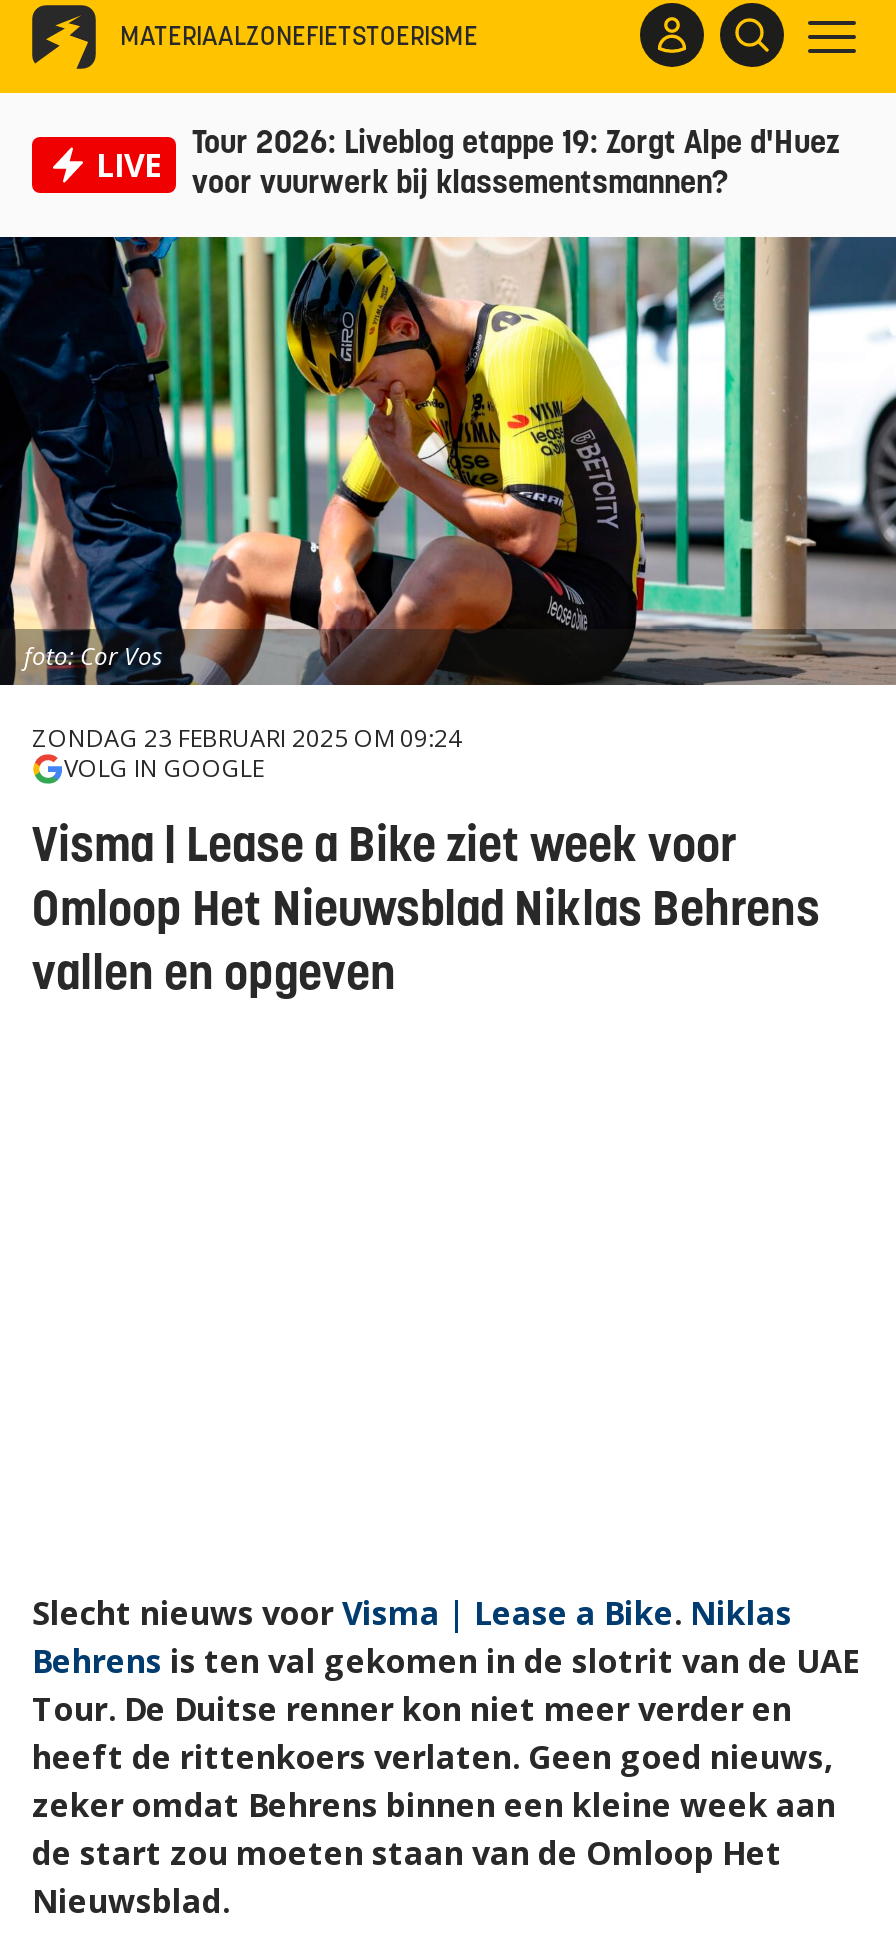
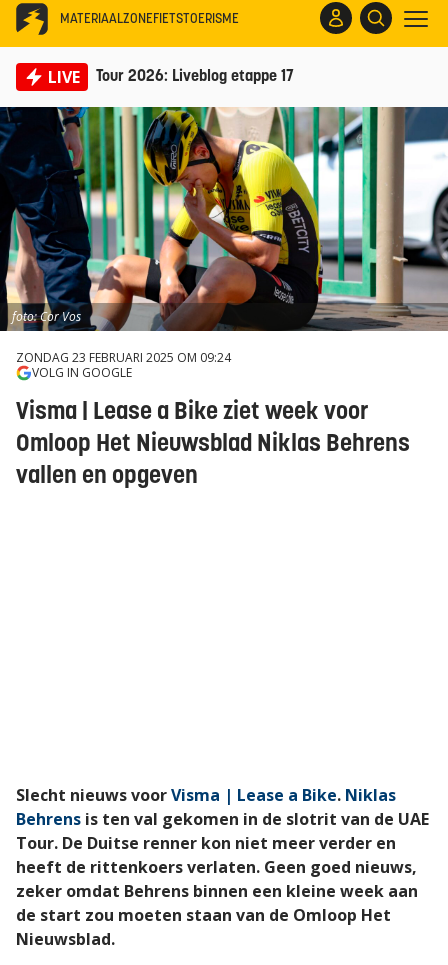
- Tour 2026: Liveblog etappe 19: Zorgt Alpe d'Huez
- voor vuurwerk bij klassementsmannen?
+ Tour 2026: Liveblog etappe 17
